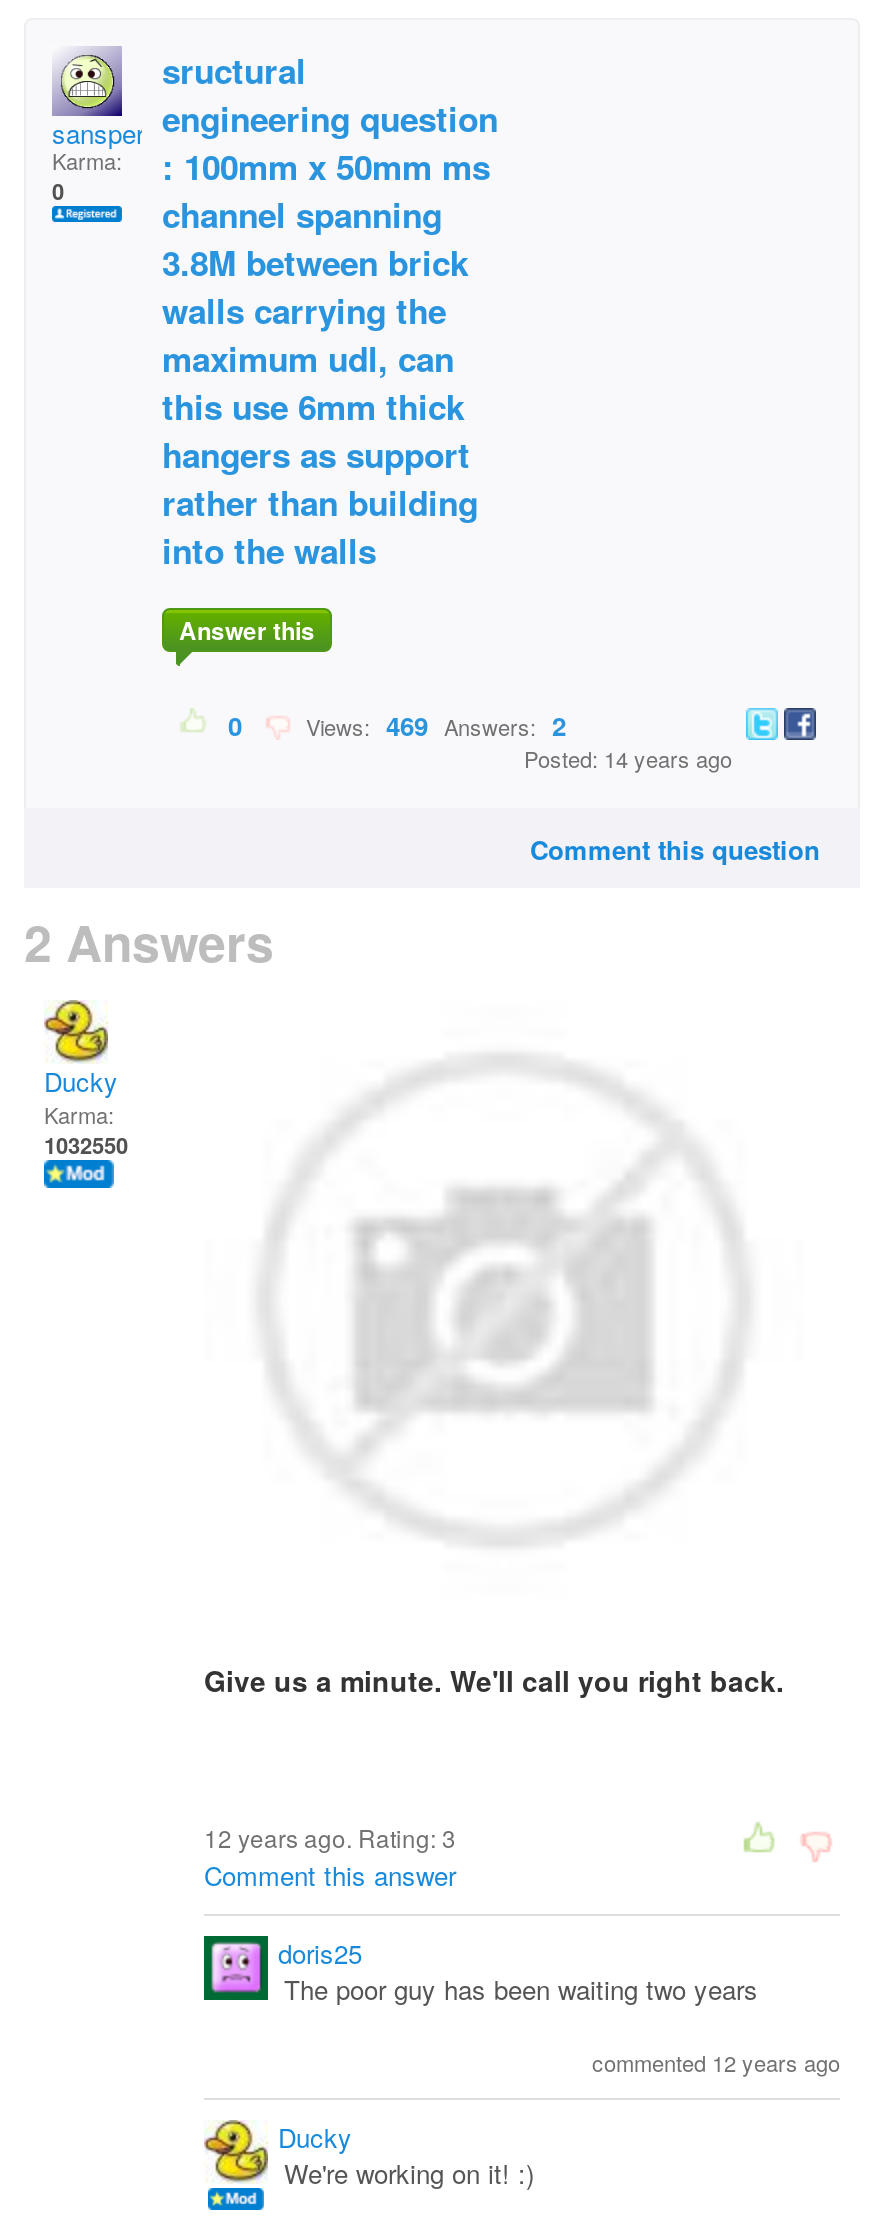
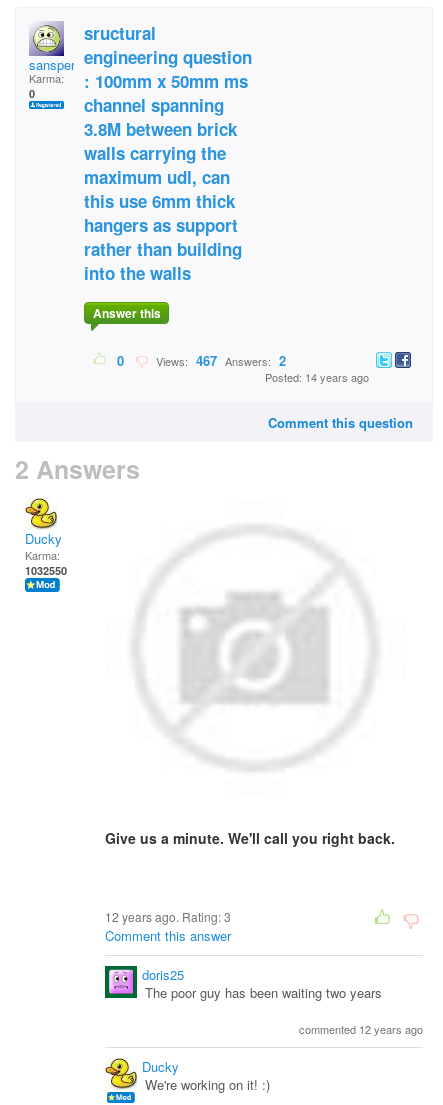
- Views: 469 Answers: 2
+ Views: 467 Answers: 2
